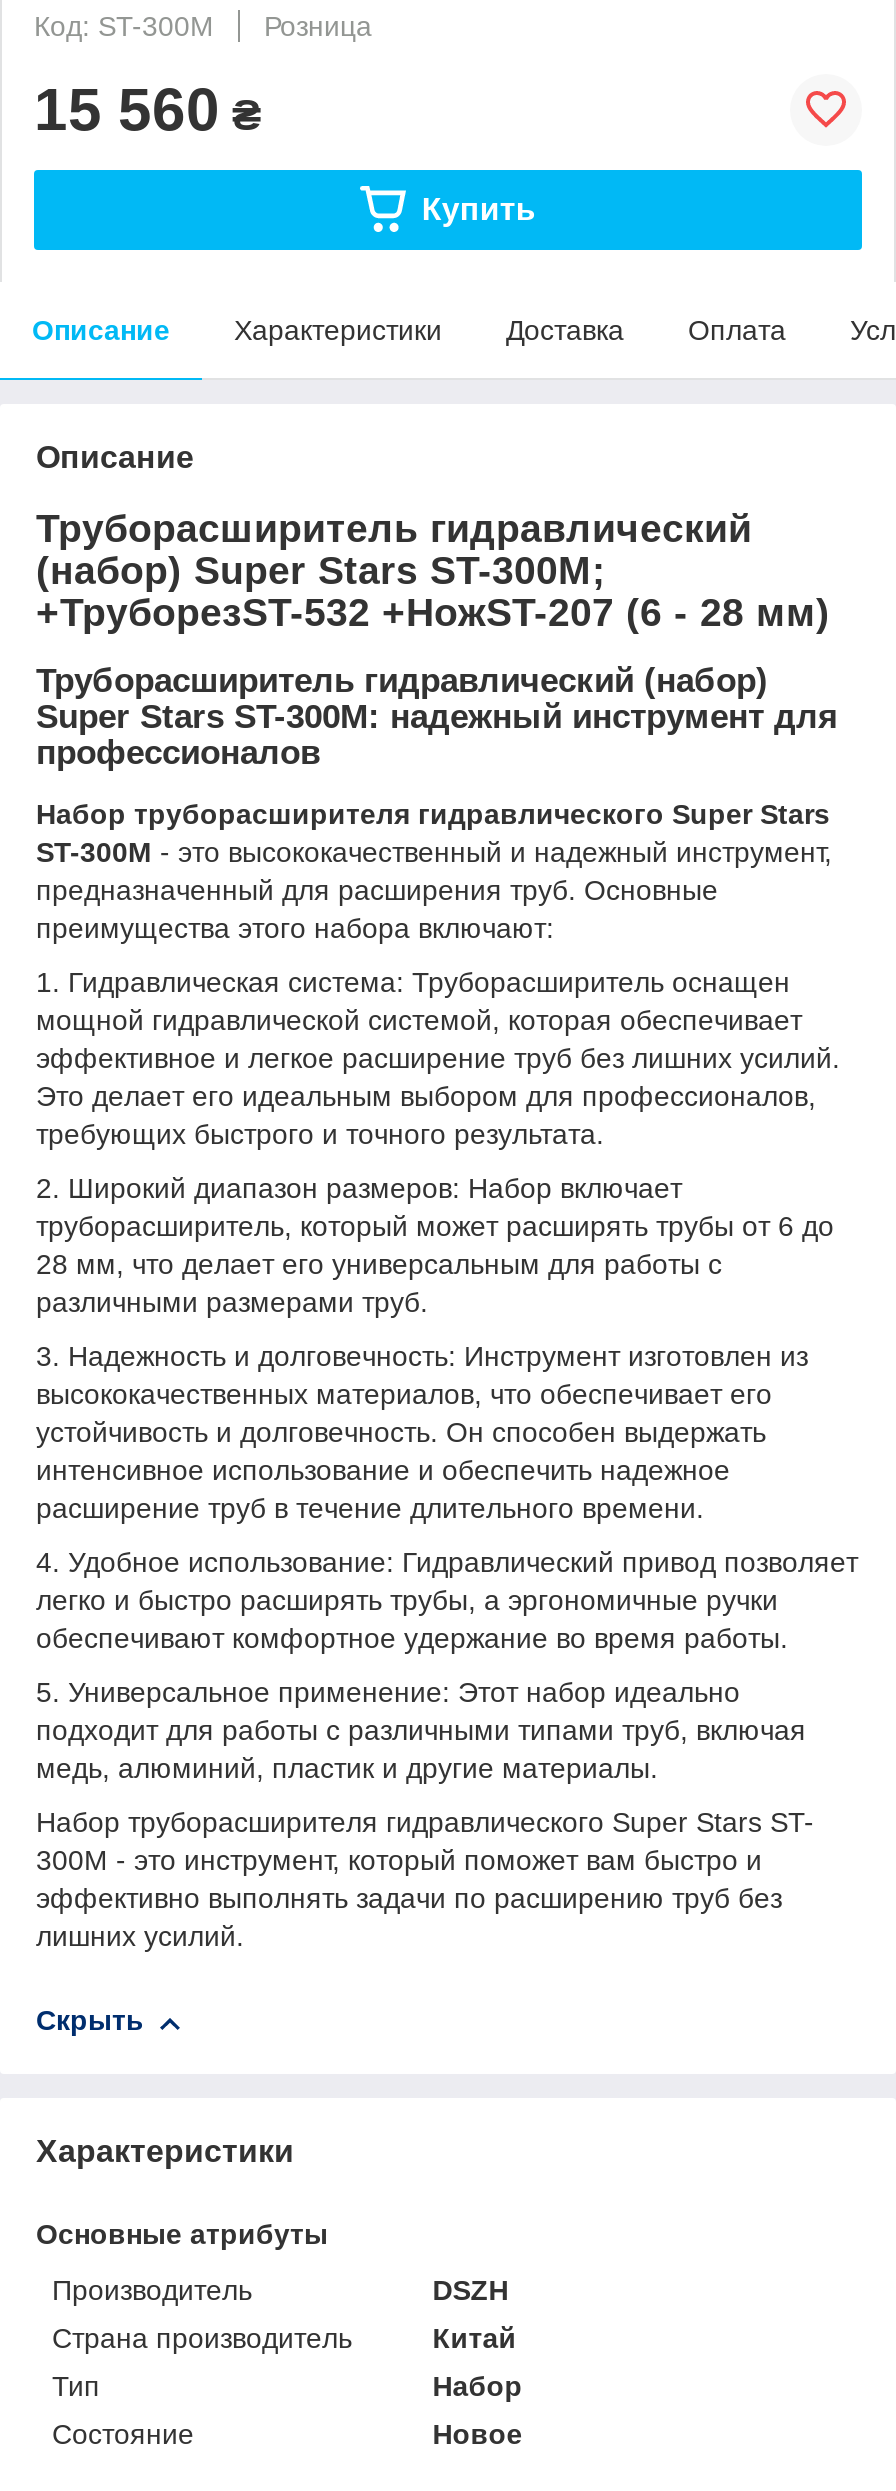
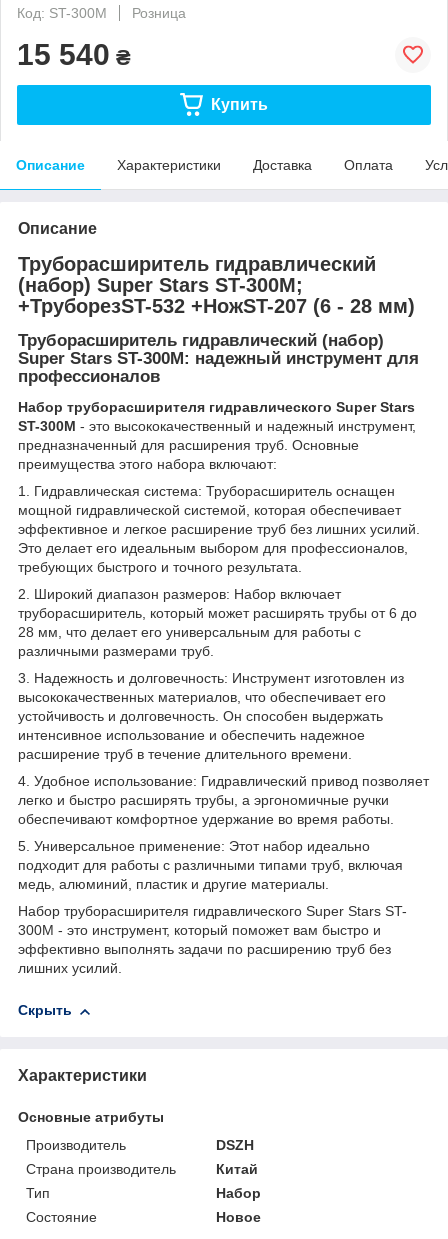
- 15 560 ₴
+ 15 540 ₴
